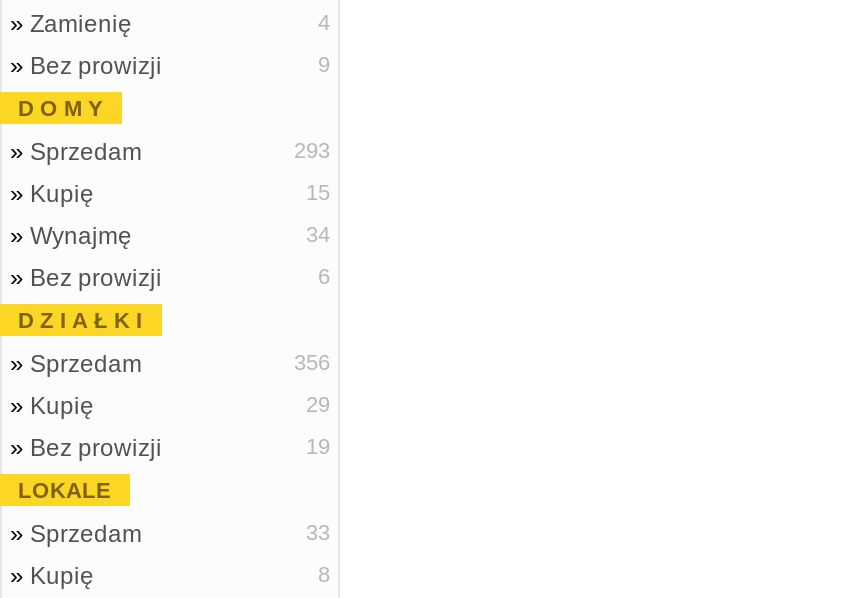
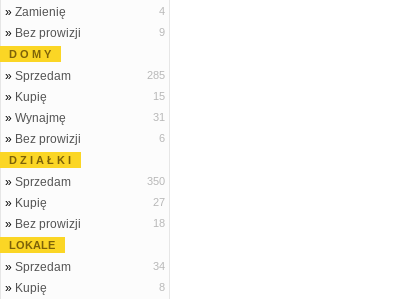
- 293
+ 285

- 34
+ 31

- 356
+ 350

- 29
+ 27

- 19
+ 18

- 33
+ 34
